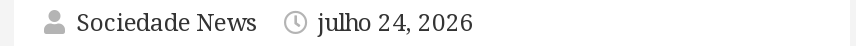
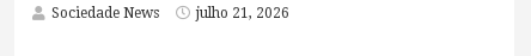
- julho 24, 2026
+ julho 21, 2026
